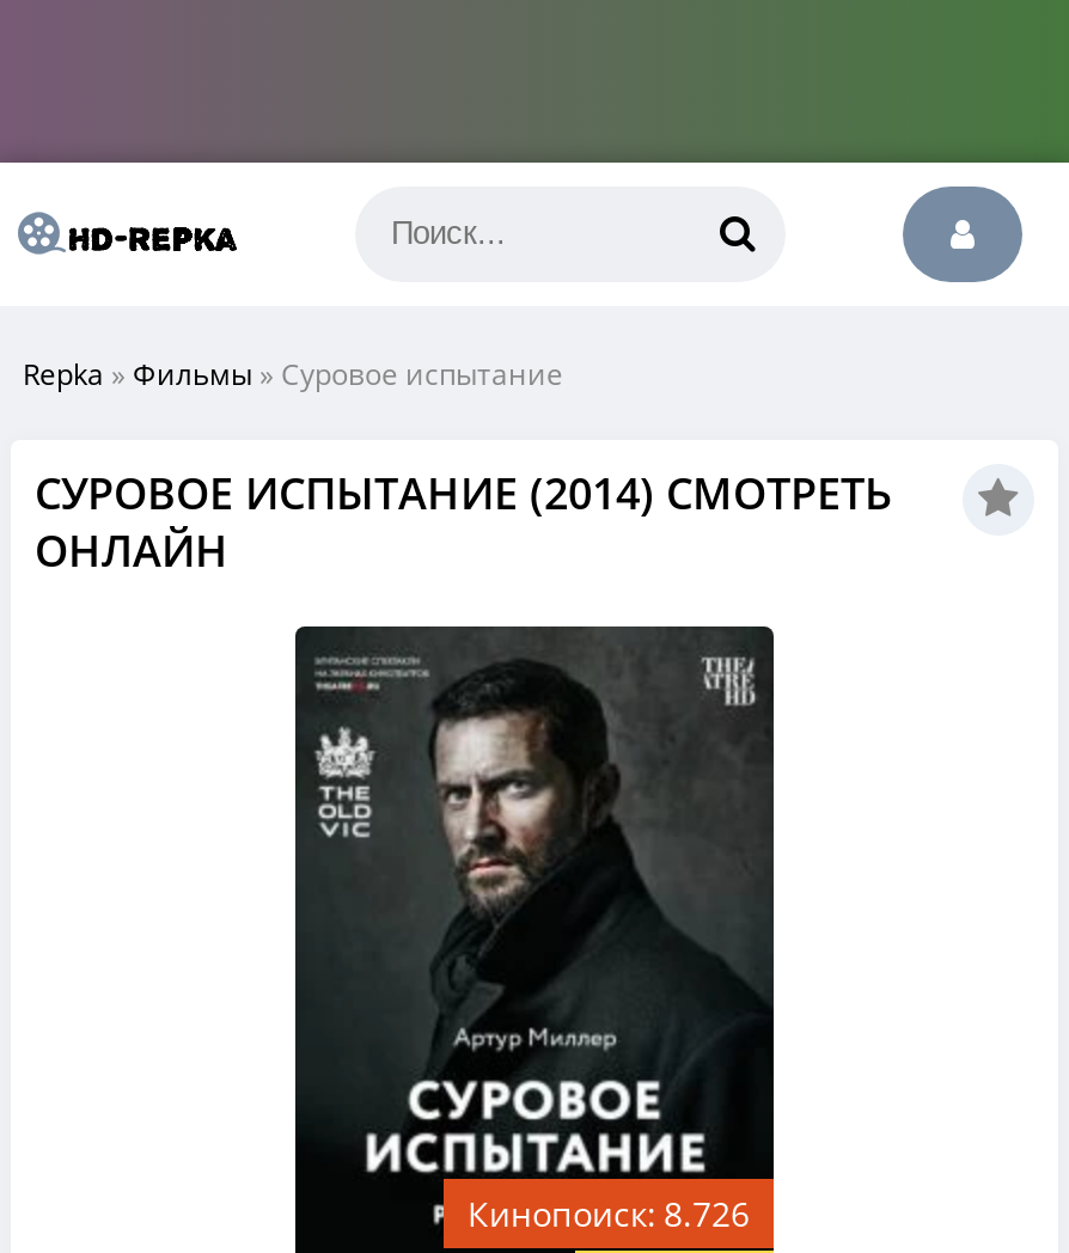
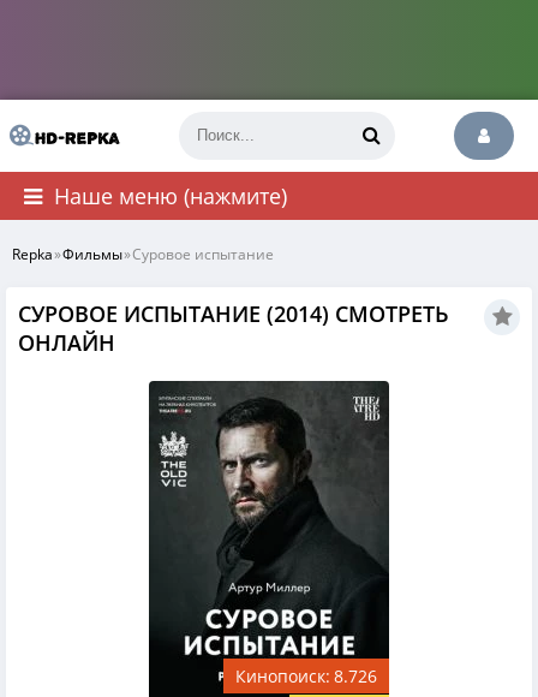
+ Наше меню (нажмите)
